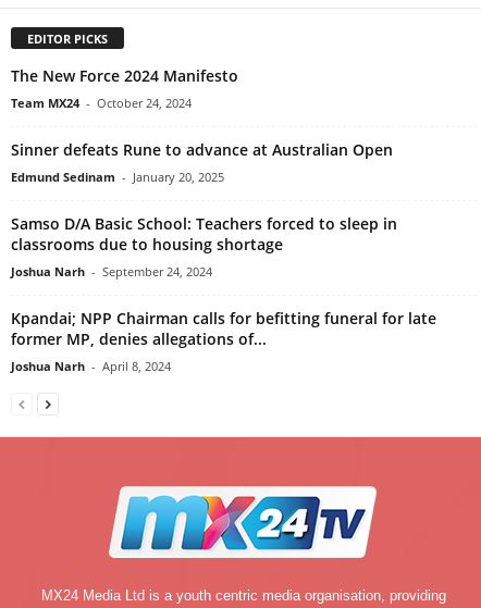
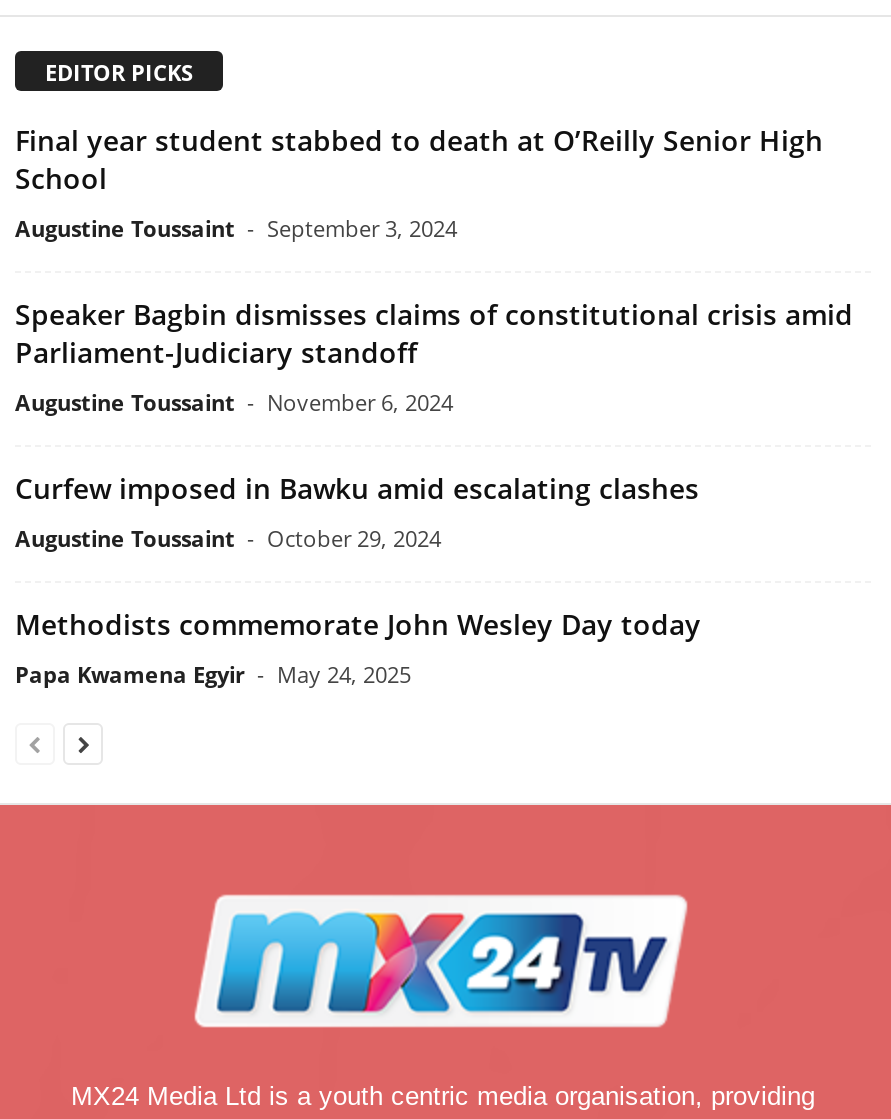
- The New Force 2024 Manifesto
- Team MX24 - October 24, 2024
+ Final year student stabbed to death at O’Reilly Senior High
+ School
+ Augustine Toussaint - September 3, 2024

- Sinner defeats Rune to advance at Australian Open
- Edmund Sedinam - January 20, 2025
+ Speaker Bagbin dismisses claims of constitutional crisis amid
+ Parliament-Judiciary standoff
+ Augustine Toussaint - November 6, 2024

- Samso D/A Basic School: Teachers forced to sleep in
- classrooms due to housing shortage
- Joshua Narh - September 24, 2024
+ Curfew imposed in Bawku amid escalating clashes
+ Augustine Toussaint - October 29, 2024

- Kpandai; NPP Chairman calls for befitting funeral for late
- former MP, denies allegations of...
- Joshua Narh - April 8, 2024
+ Methodists commemorate John Wesley Day today
+ Papa Kwamena Egyir - May 24, 2025
